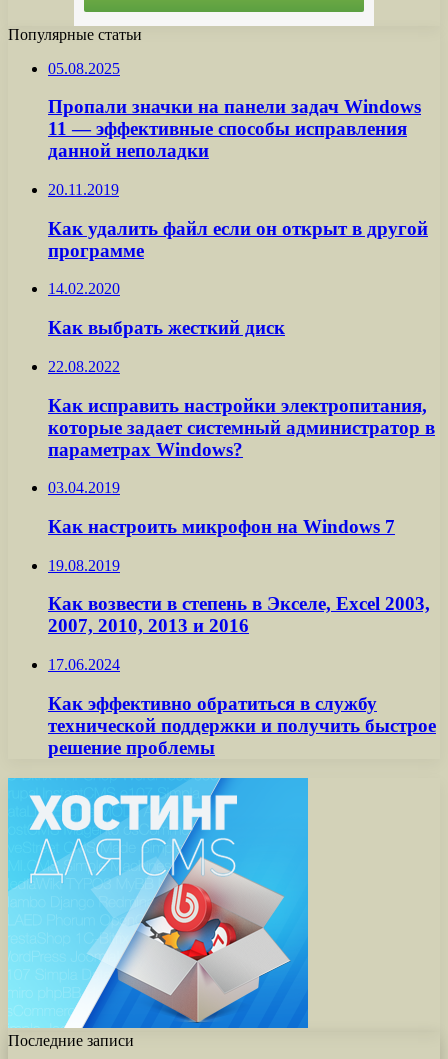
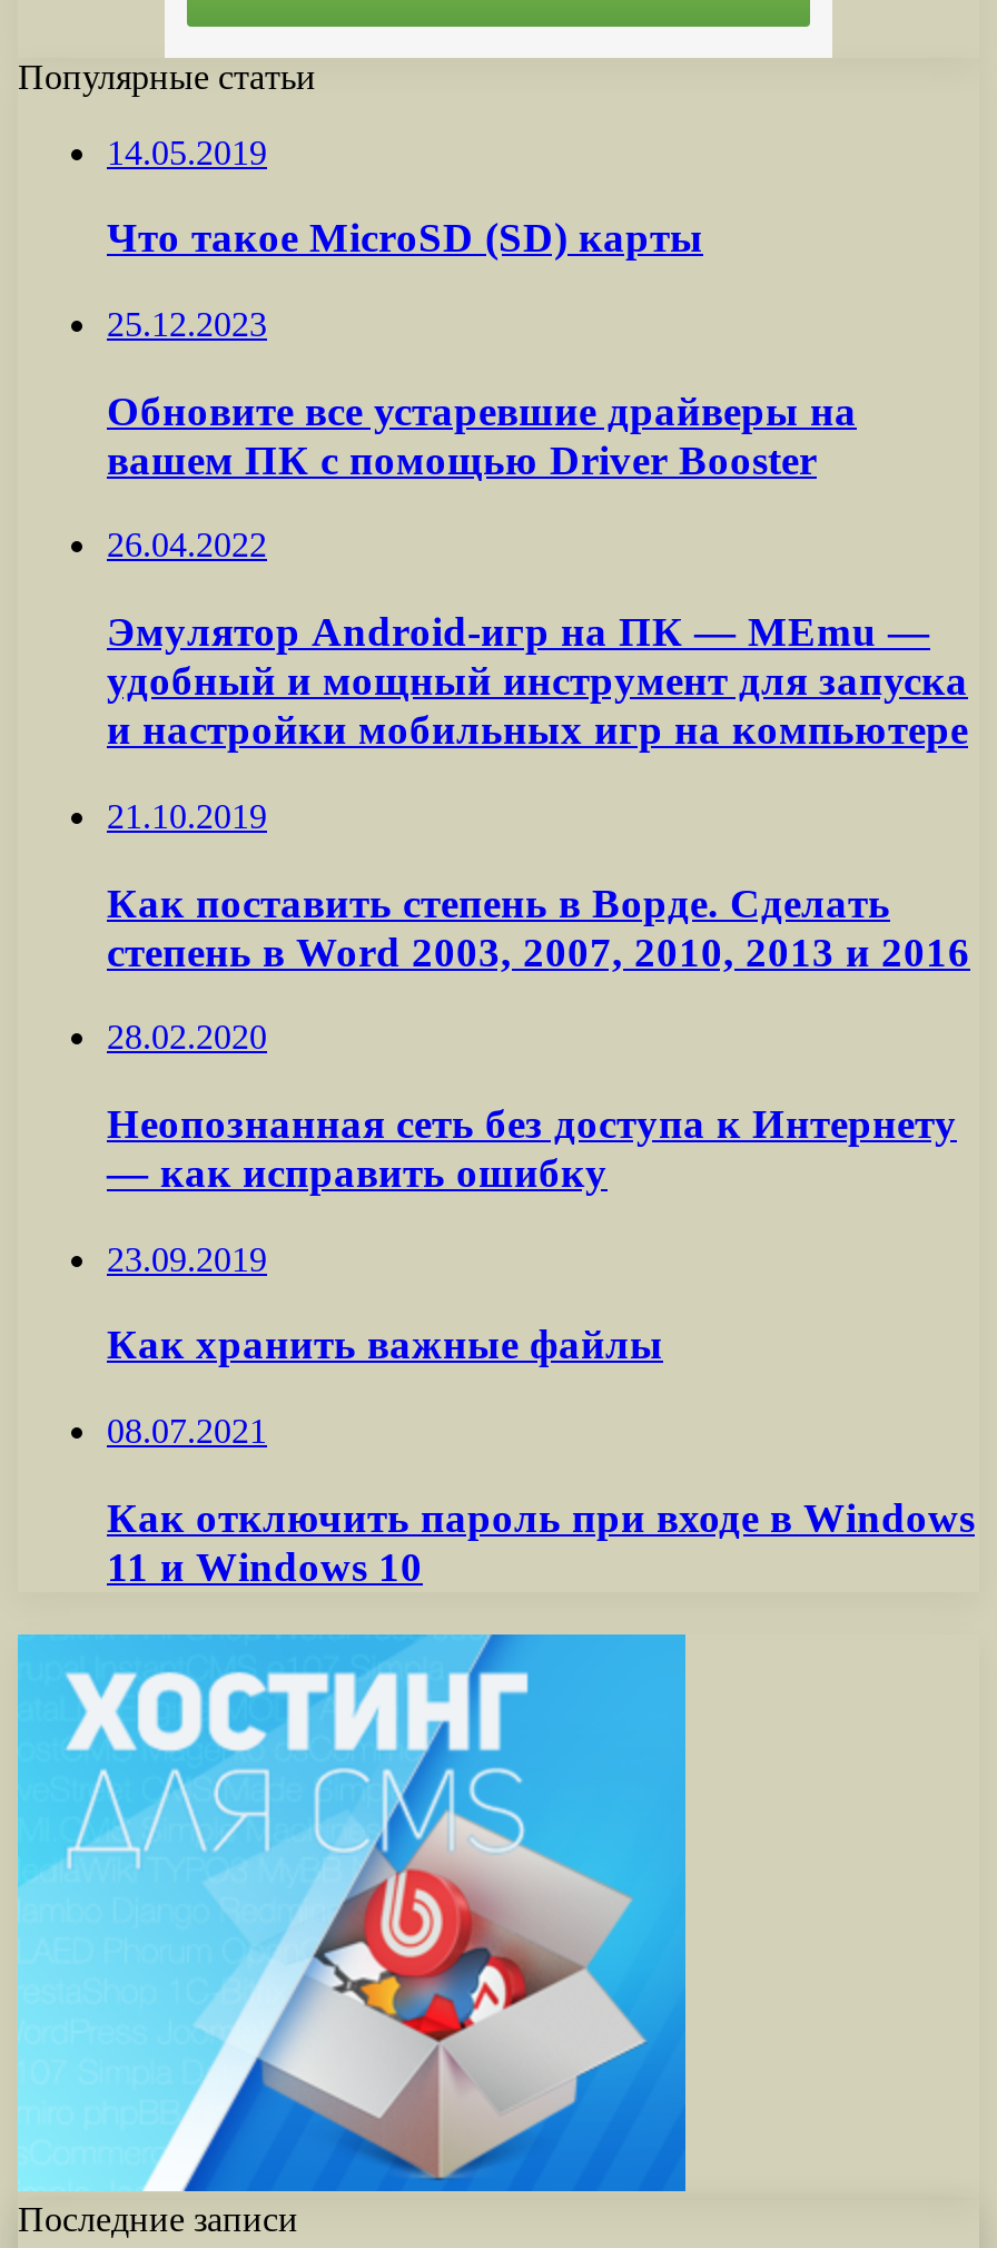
- 05.08.2025
+ 14.05.2019

- Пропали значки на панели задач Windows
- 11 — эффективные способы исправления
- данной неполадки
+ Что такое MicroSD (SD) карты

- 20.11.2019
+ 25.12.2023

- Как удалить файл если он открыт в другой
- программе
+ Обновите все устаревшие драйверы на
+ вашем ПК с помощью Driver Booster

- 14.02.2020
+ 26.04.2022

- Как выбрать жесткий диск
+ Эмулятор Android-игр на ПК — MEmu —
+ удобный и мощный инструмент для запуска
+ и настройки мобильных игр на компьютере

- 22.08.2022
+ 21.10.2019

- Как исправить настройки электропитания,
- которые задает системный администратор в
- параметрах Windows?
+ Как поставить степень в Ворде. Сделать
+ степень в Word 2003, 2007, 2010, 2013 и 2016

- 03.04.2019
+ 28.02.2020

- Как настроить микрофон на Windows 7
+ Неопознанная сеть без доступа к Интернету
+ — как исправить ошибку

- 19.08.2019
+ 23.09.2019

- Как возвести в степень в Экселе, Excel 2003,
- 2007, 2010, 2013 и 2016
+ Как хранить важные файлы

- 17.06.2024
+ 08.07.2021

- Как эффективно обратиться в службу
- технической поддержки и получить быстрое
- решение проблемы
+ Как отключить пароль при входе в Windows
+ 11 и Windows 10
